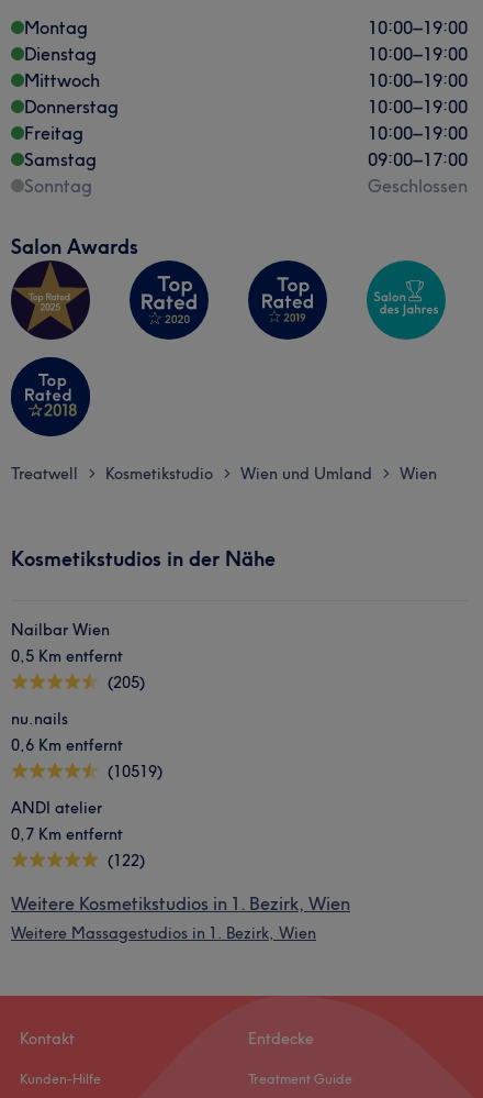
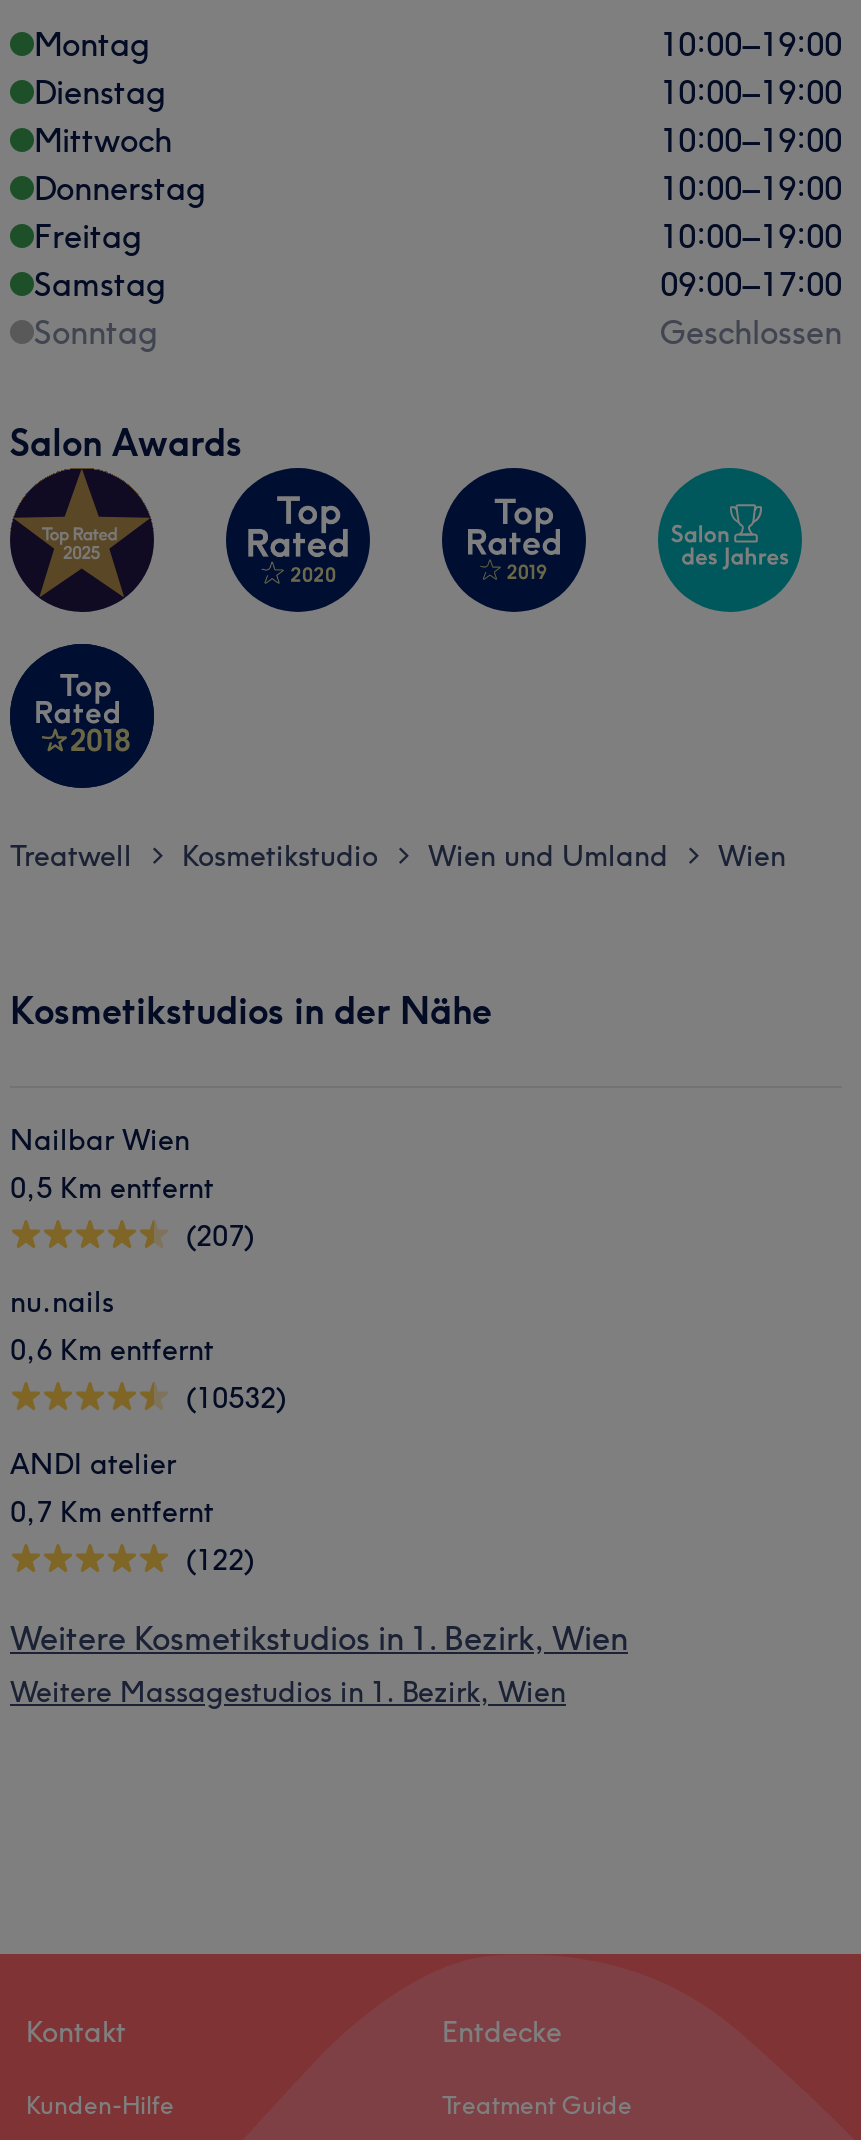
- (205)
+ (207)

- (10519)
+ (10532)
